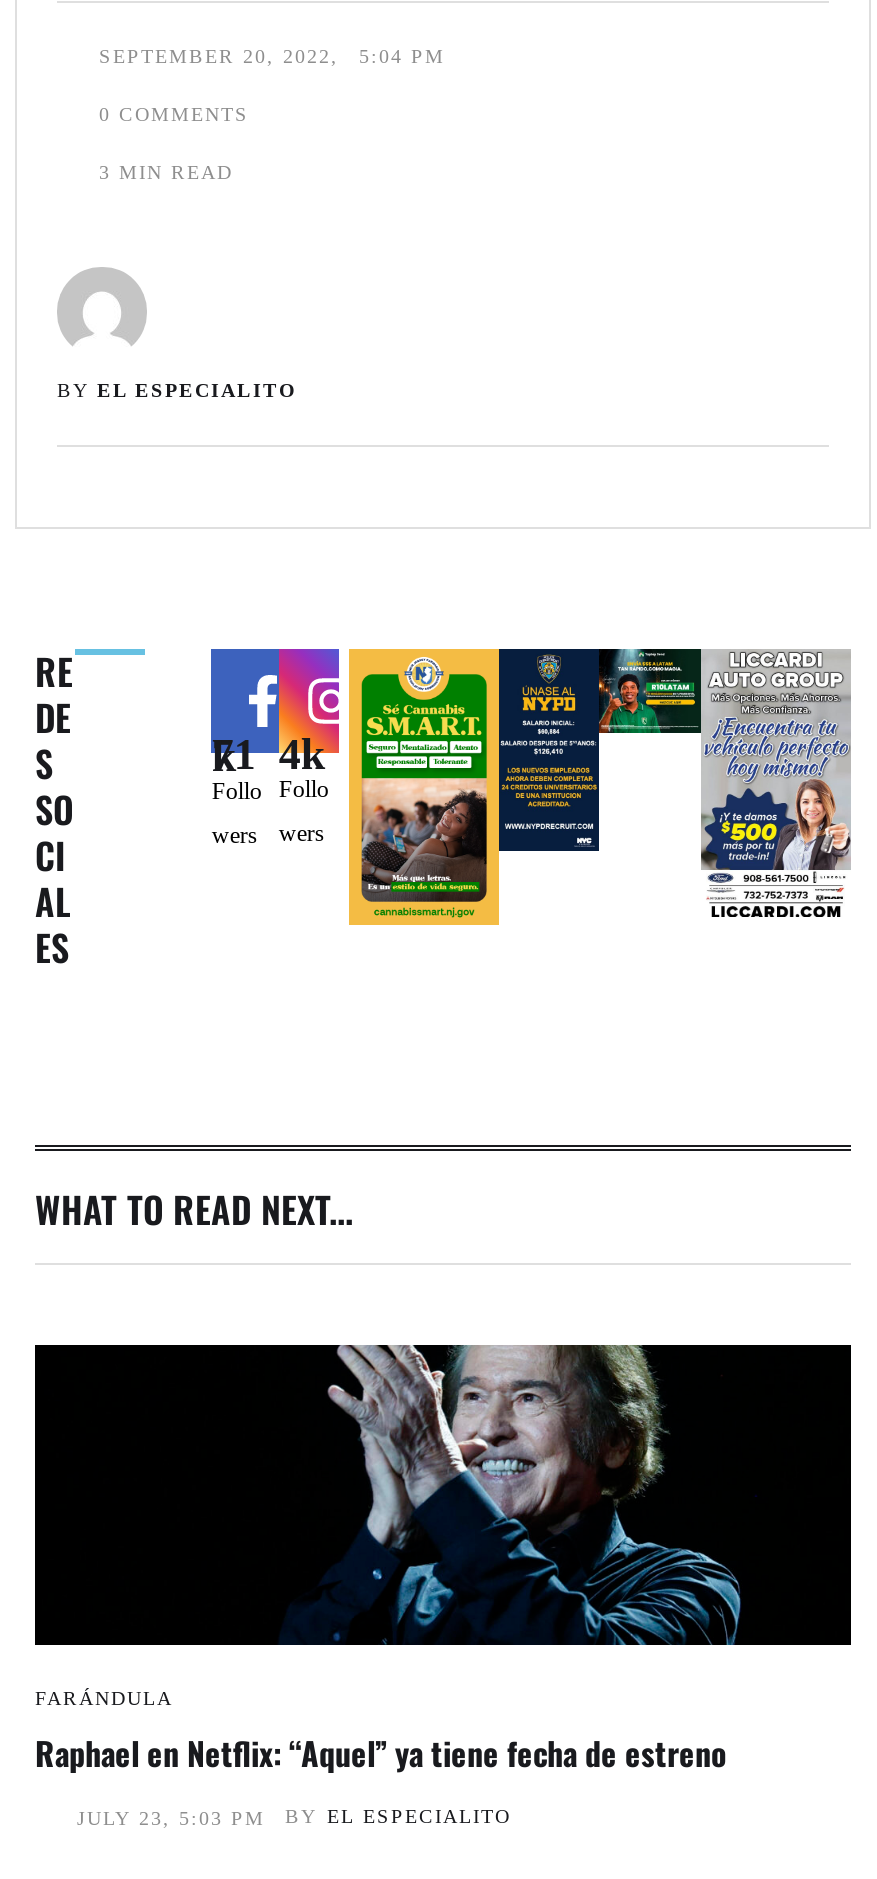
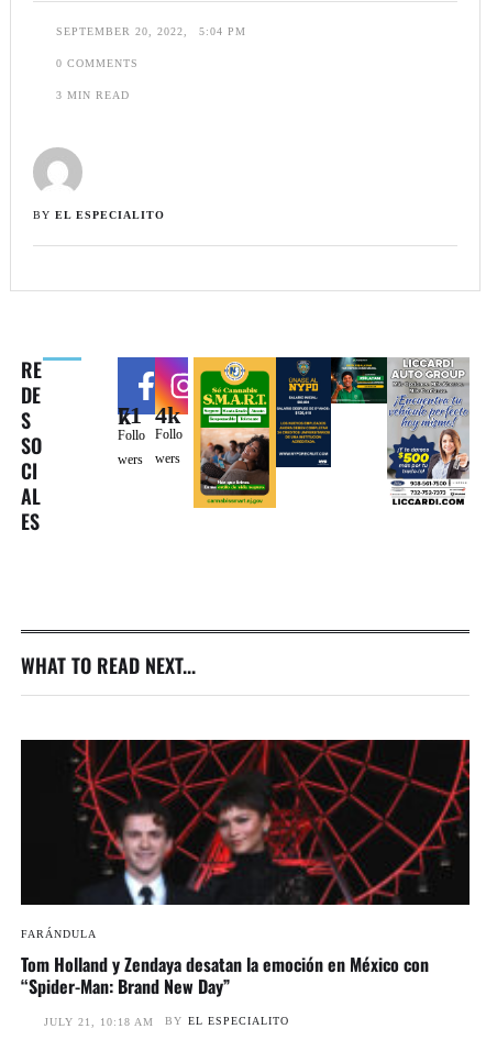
- [image]
+ [image]

- Raphael en Netflix: “Aquel” ya tiene fecha de estreno
+ Tom Holland y Zendaya desatan la emoción en México con
+ “Spider-Man: Brand New Day”

- JULY 23, 5:03 PM BY EL ESPECIALITO
+ JULY 21, 10:18 AM BY EL ESPECIALITO
